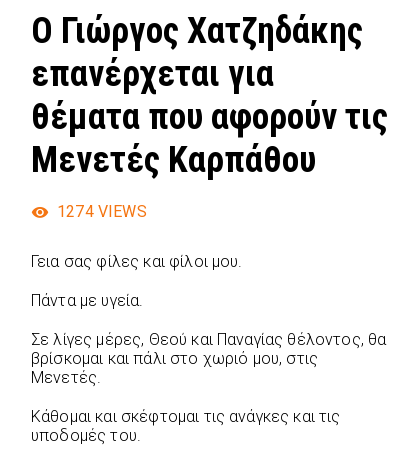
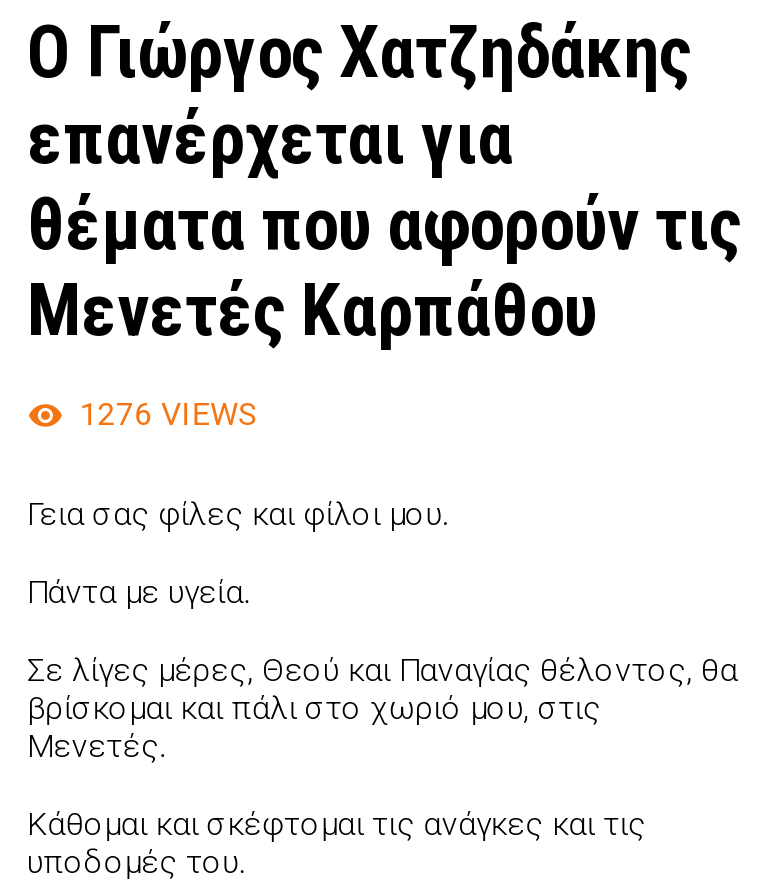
- 1274 VIEWS
+ 1276 VIEWS
